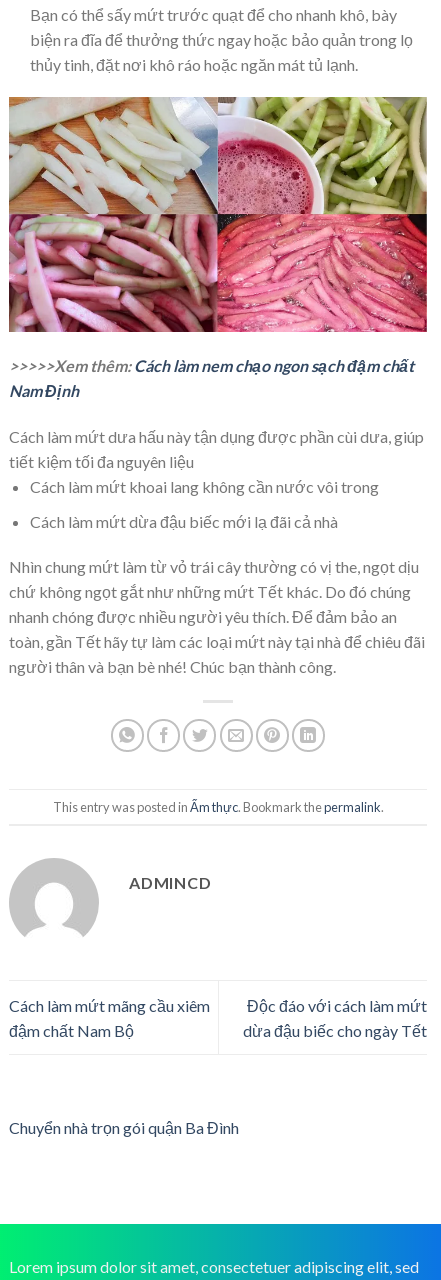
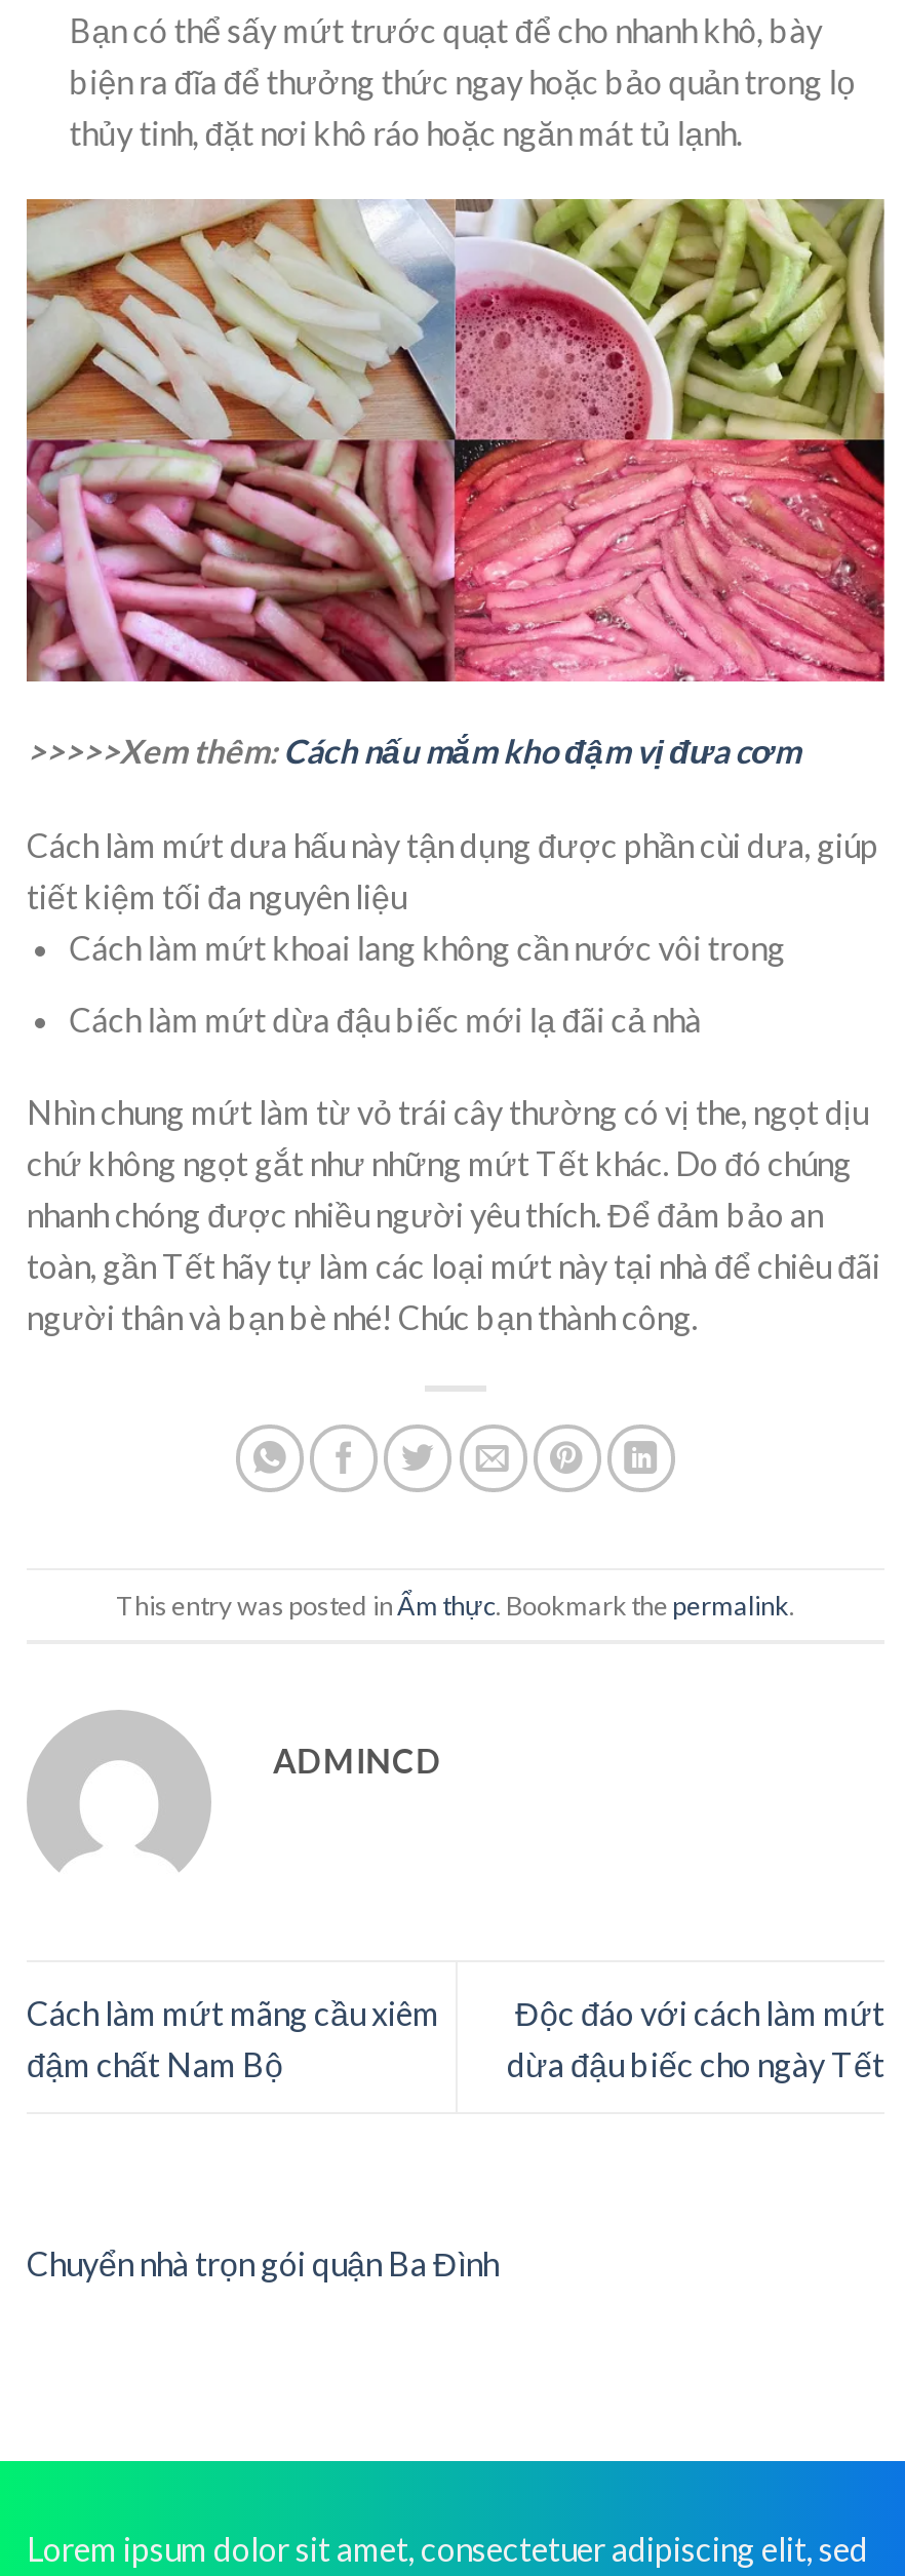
- >>>>>Xem thêm: Cách làm nem chạo ngon sạch đậm chất
- Nam Định
+ >>>>>Xem thêm: Cách nấu mắm kho đậm vị đưa cơm
